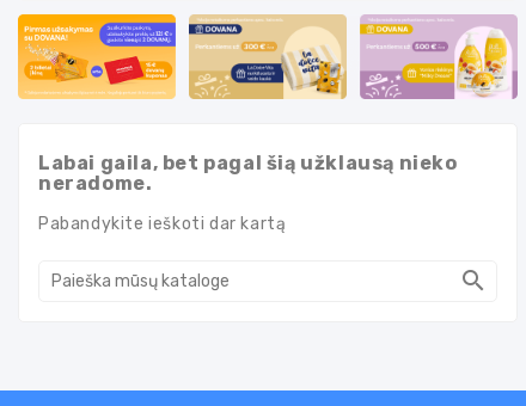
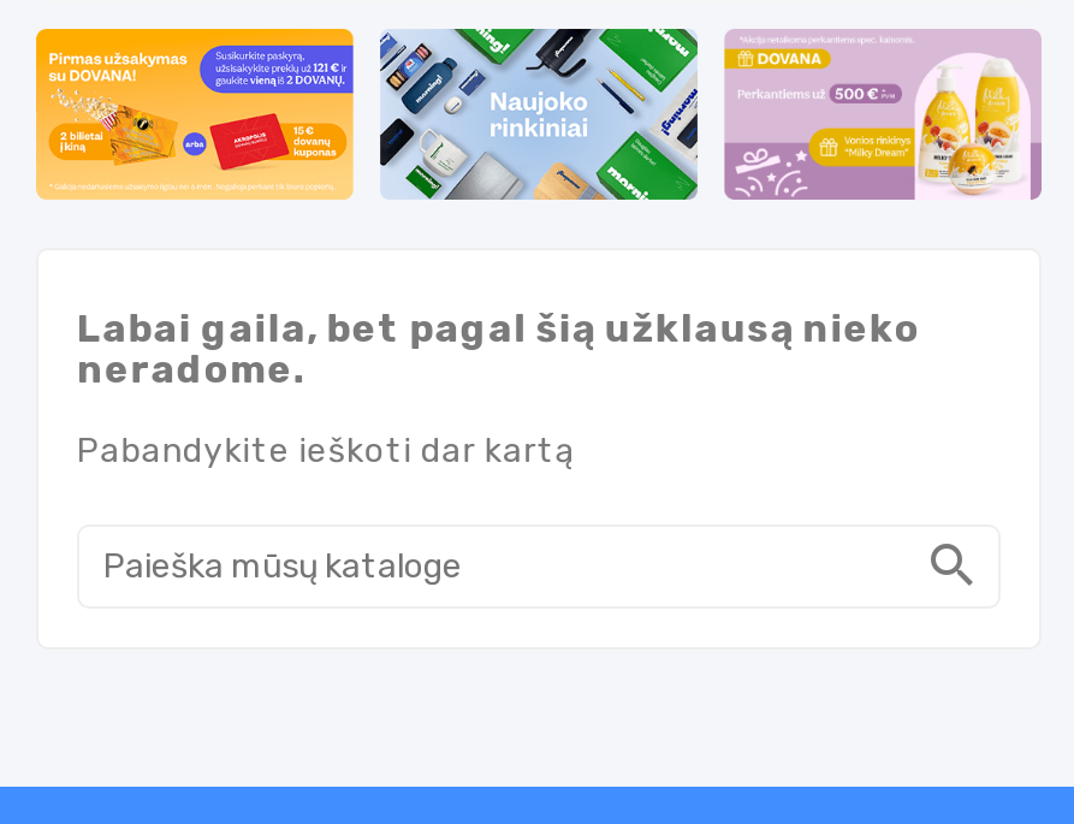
- [image]
+ [image]
